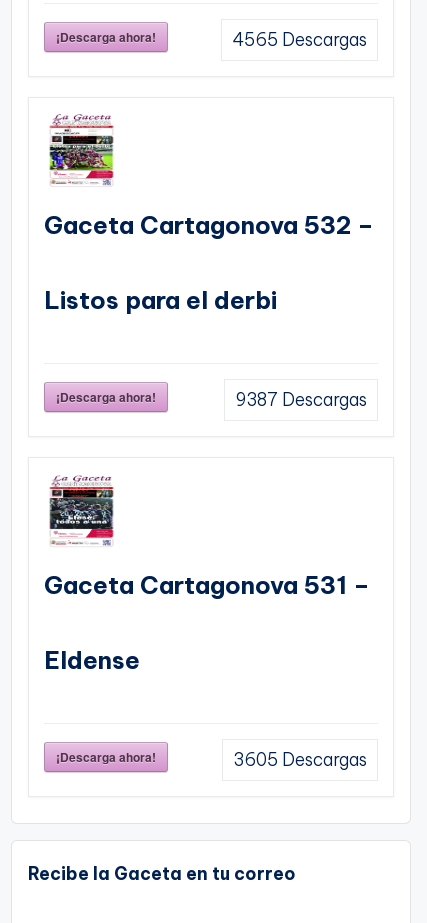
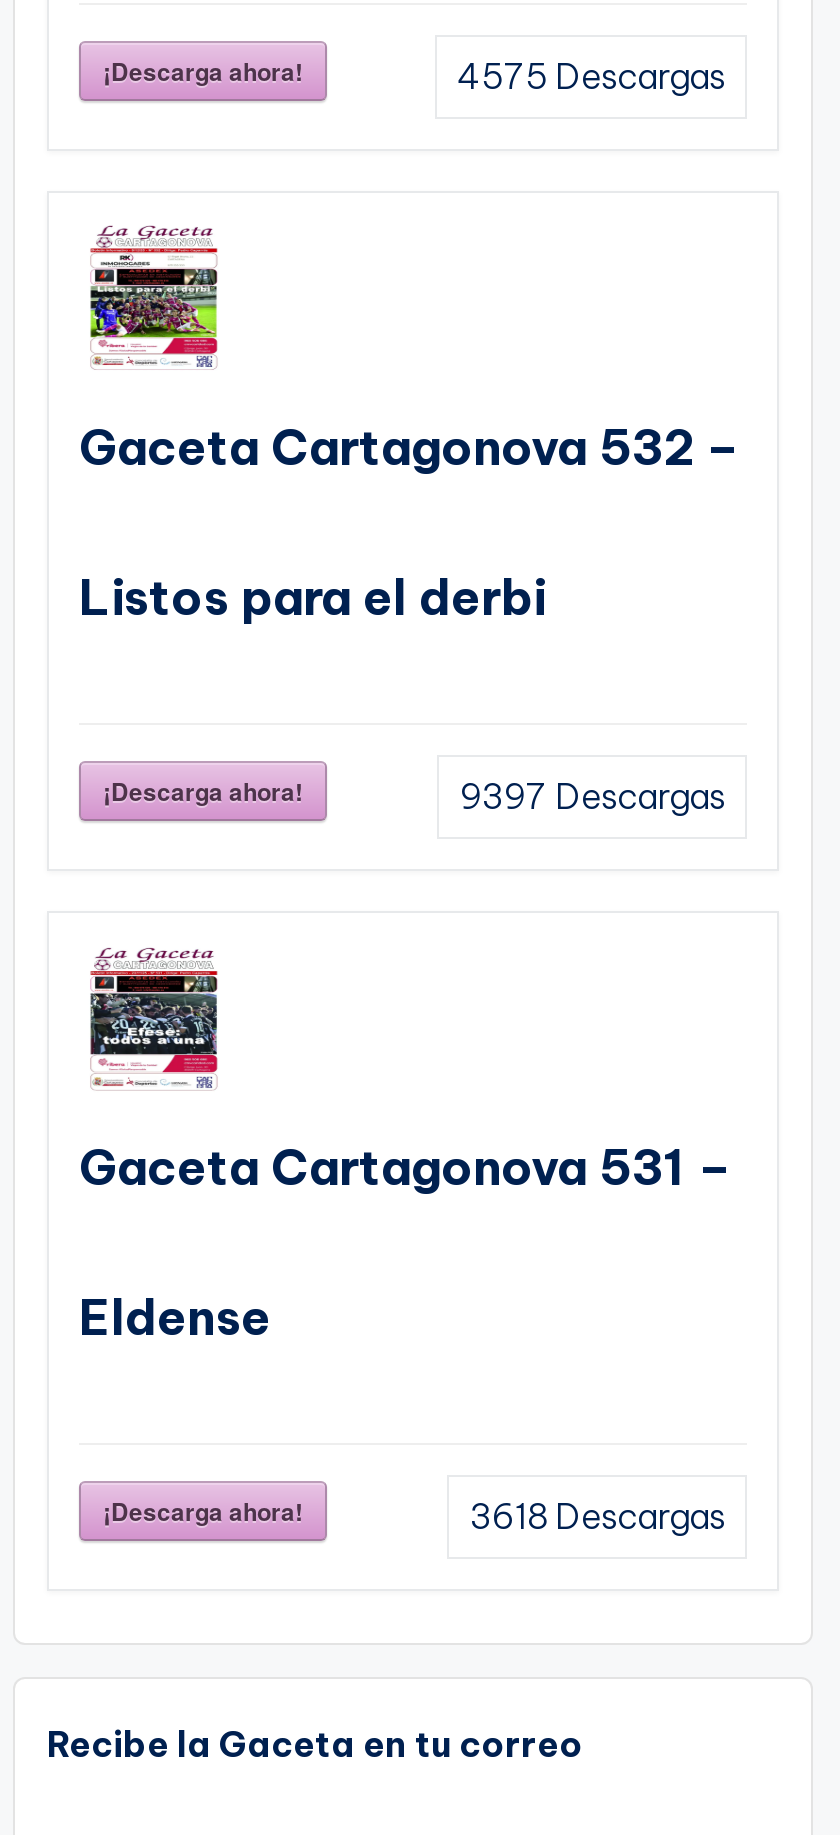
- 4565 Descargas
+ 4575 Descargas

- 9387 Descargas
+ 9397 Descargas

- 3605 Descargas
+ 3618 Descargas
